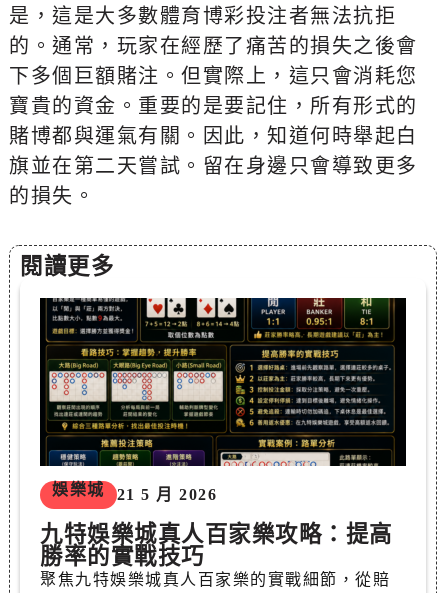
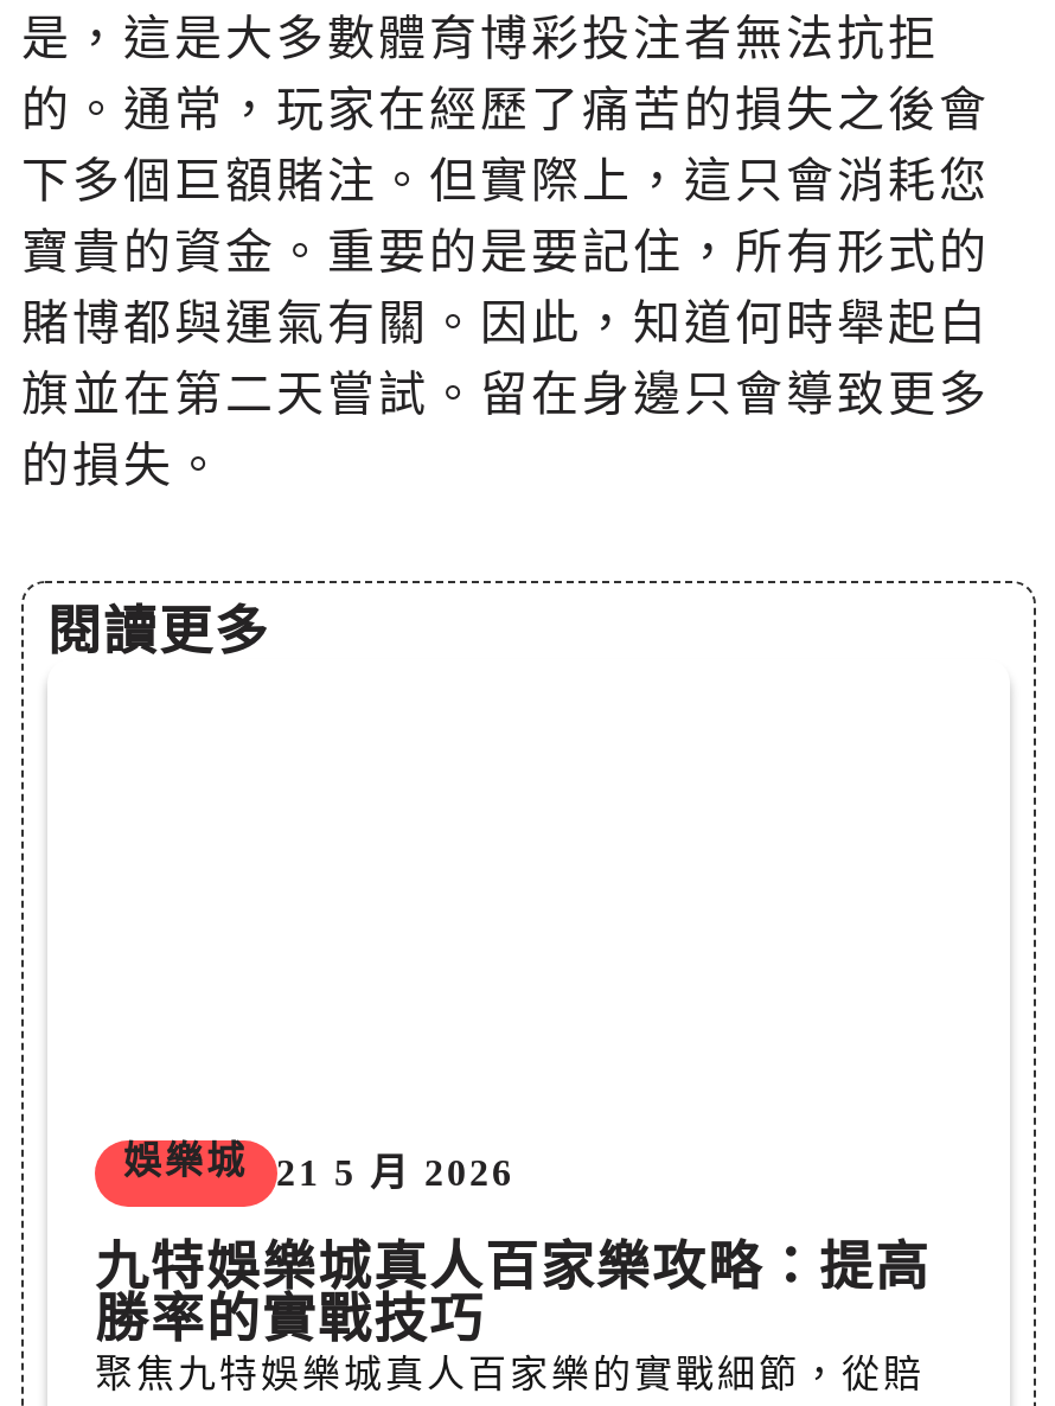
- [image]
